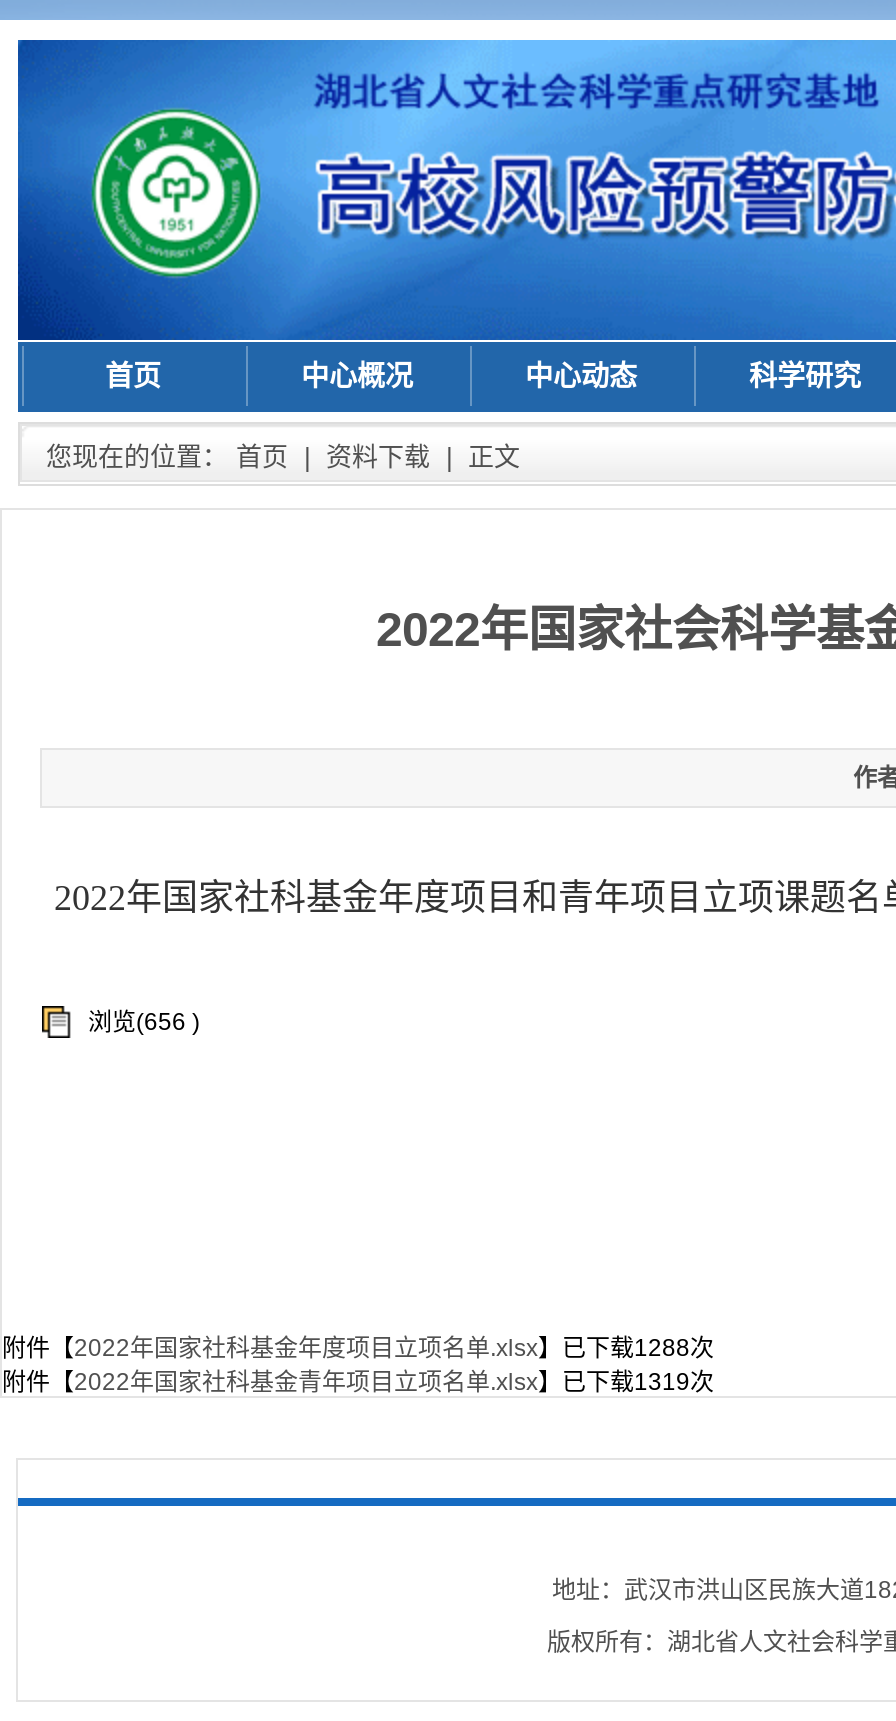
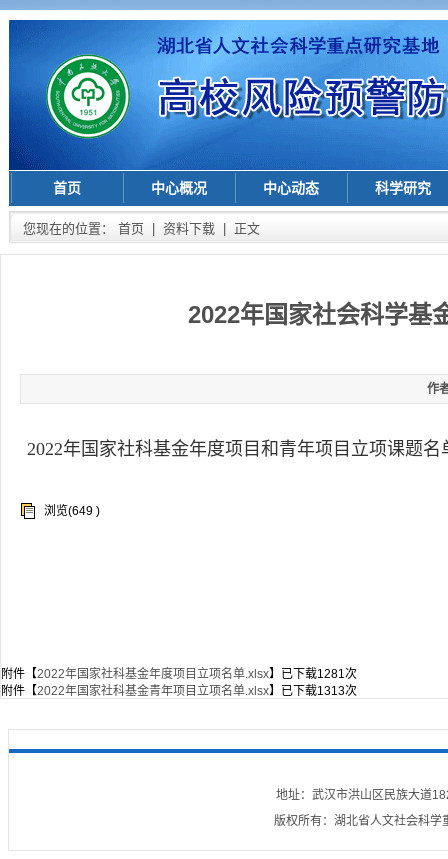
- 浏览(656)
+ 浏览(649)

- 附件【2022年国家社科基金年度项目立项名单.xlsx】已下载1288次
+ 附件【2022年国家社科基金年度项目立项名单.xlsx】已下载1281次

- 附件【2022年国家社科基金青年项目立项名单.xlsx】已下载1319次
+ 附件【2022年国家社科基金青年项目立项名单.xlsx】已下载1313次
